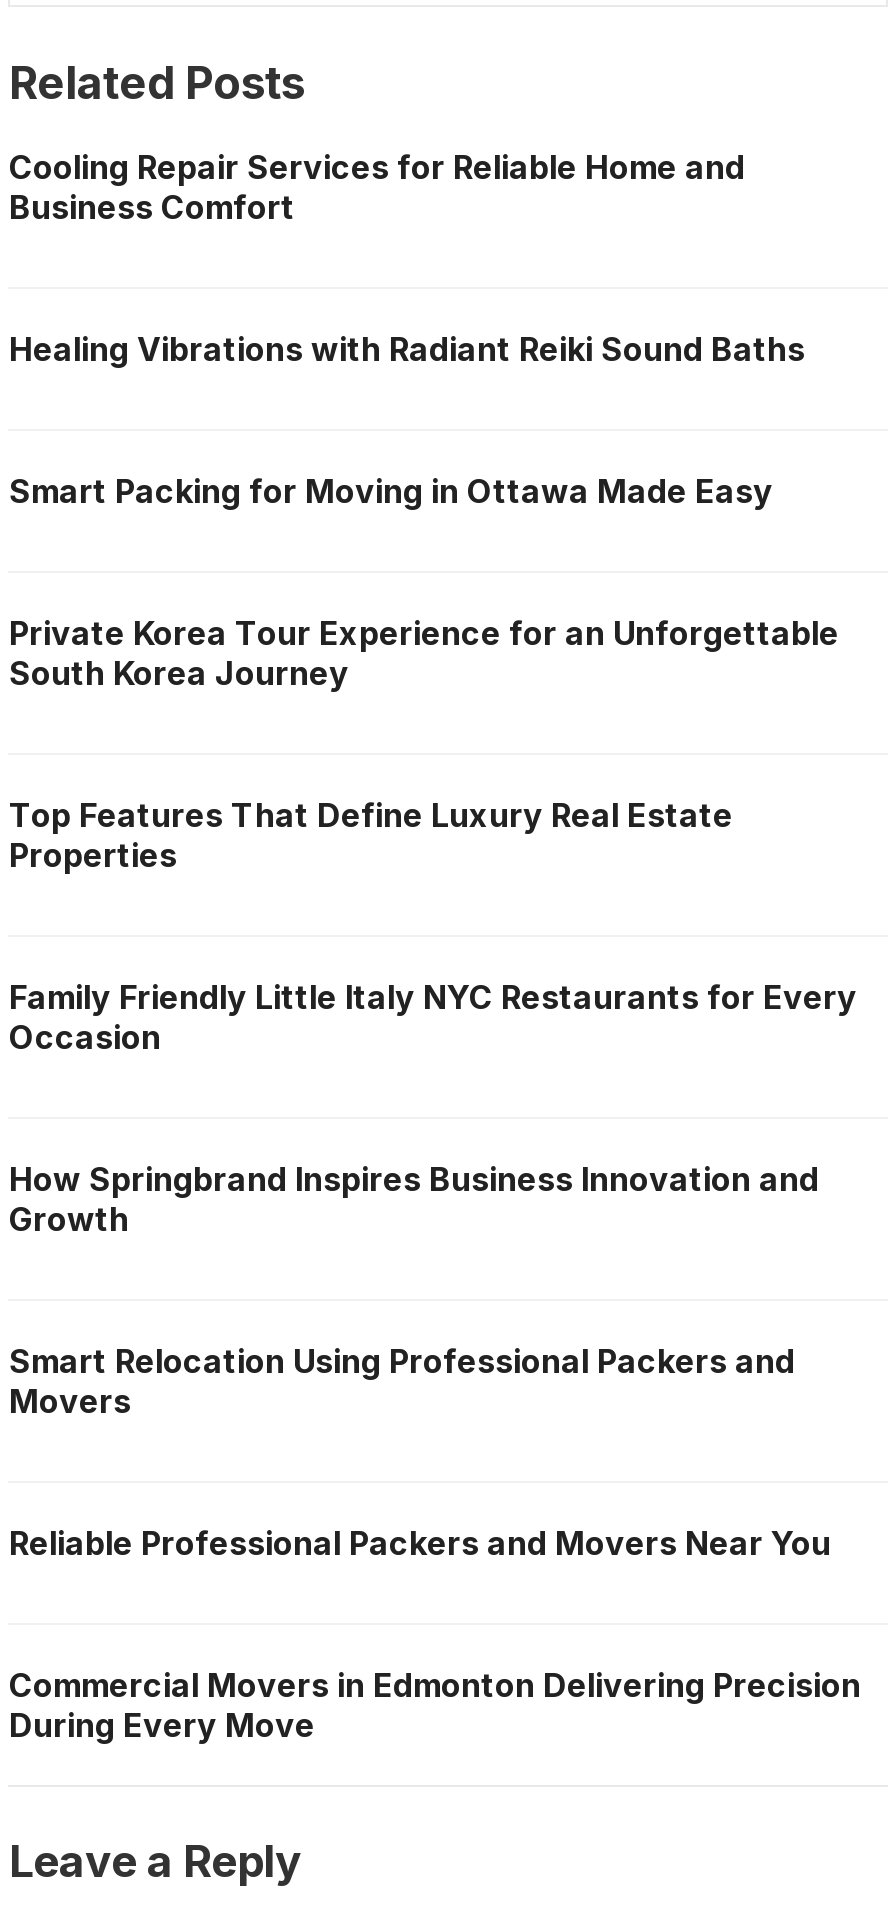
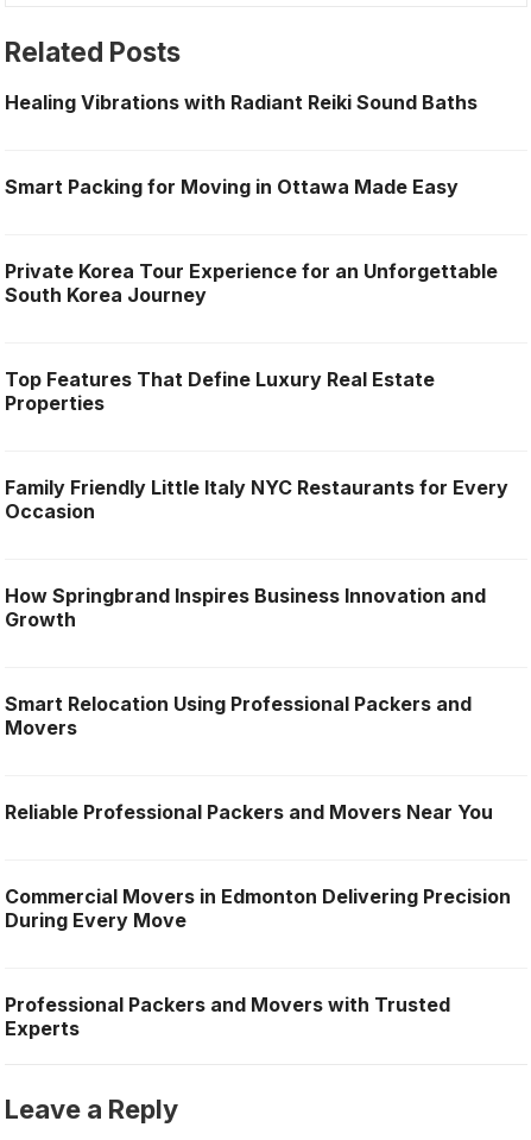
- Cooling Repair Services for Reliable Home and
- Business Comfort

moved up: Healing Vibrations with Radiant Reiki Sound Baths | Smart Packing for Moving in Ottawa Made Easy | Private Korea Tour Experience for an Unforgettable | ... | Commercial Movers in Edmonton Delivering Precision | During Every Move

+ Professional Packers and Movers with Trusted
+ Experts
